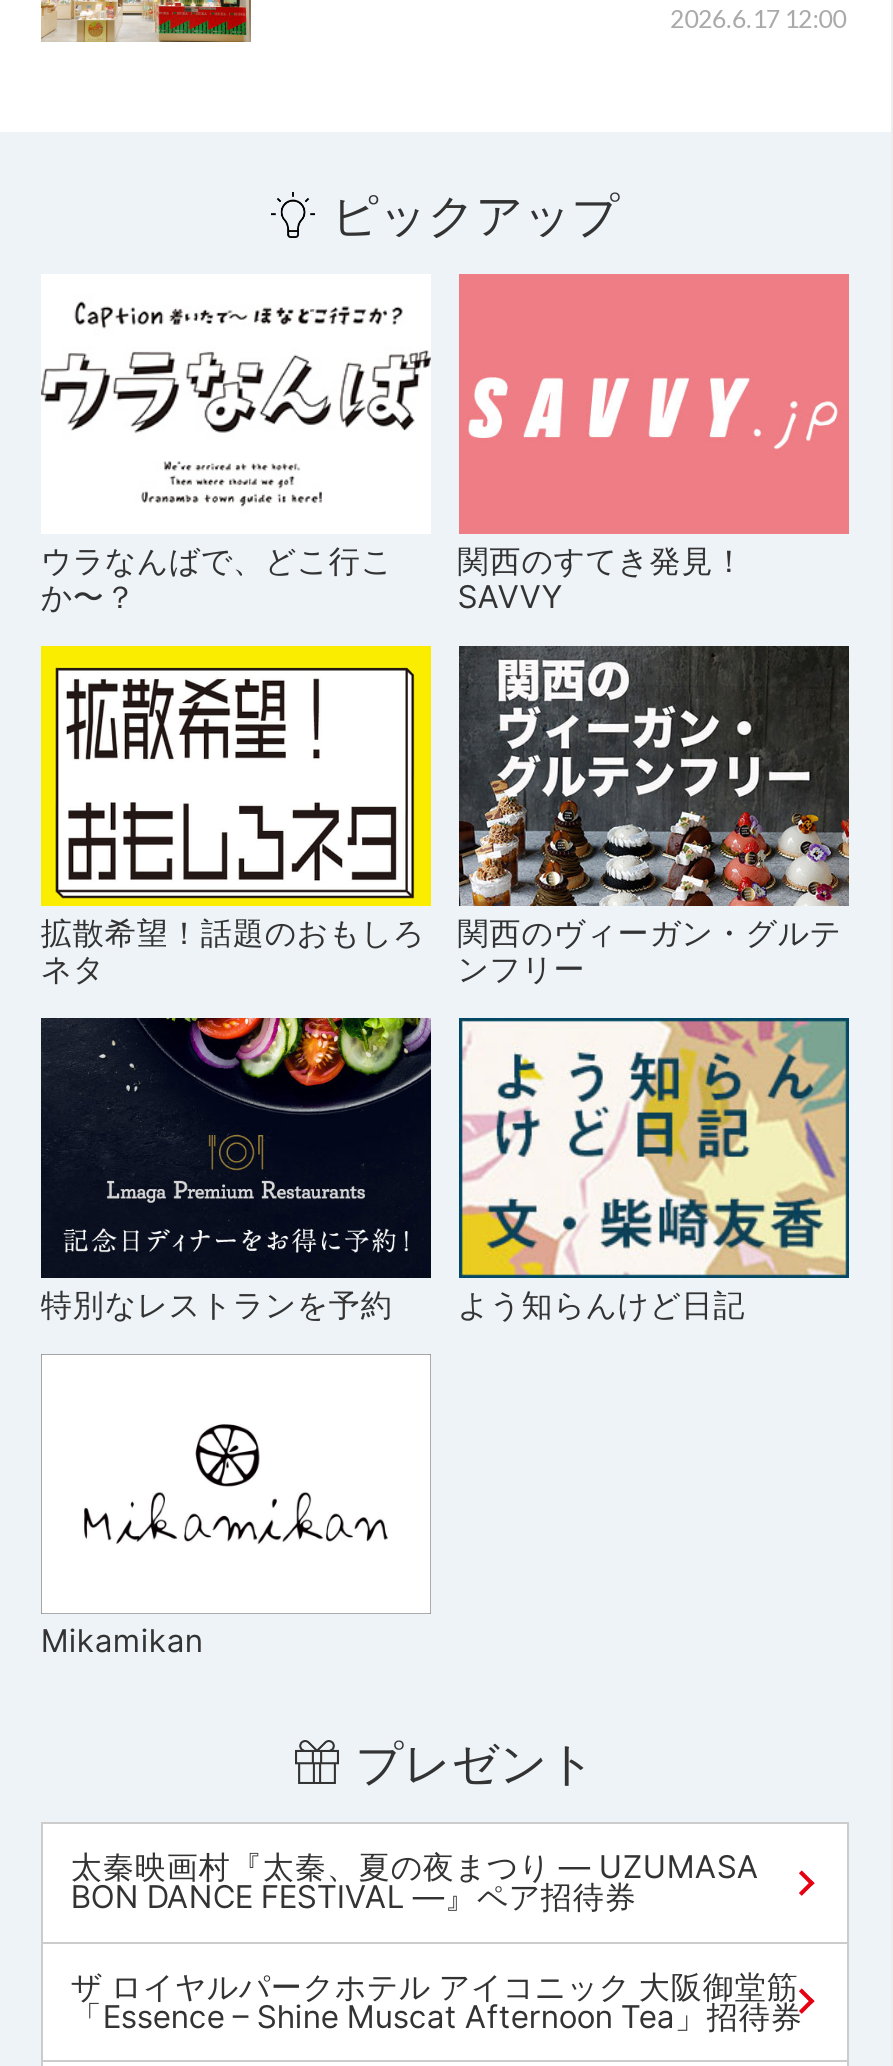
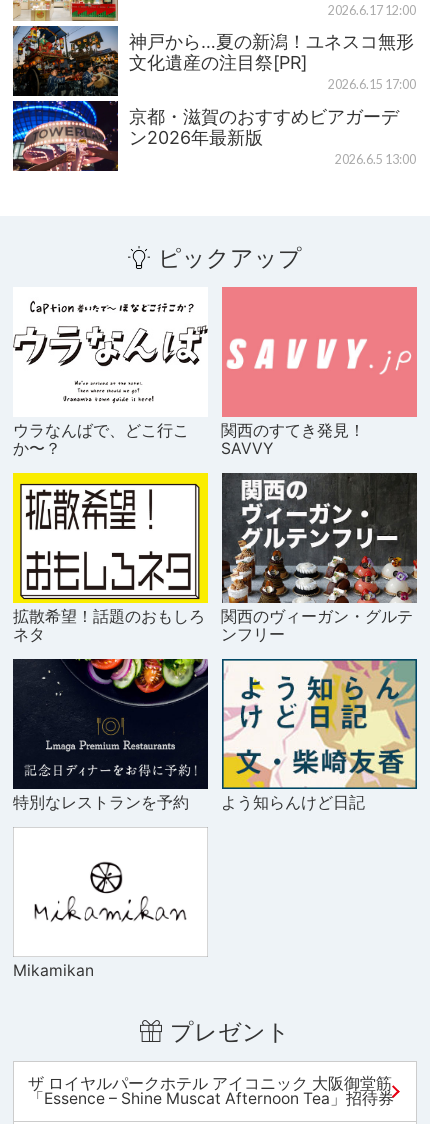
+ [image]
+ 神戸から…夏の新潟！ユネスコ無形
+ 文化遺産の注目祭[PR]
+ 2026.6.15 17:00
+ 京都・滋賀のおすすめビアガーデ
+ ン2026年最新版
+ 2026.6.5 13:00

moved down: [image] | ピックアップ | ウラなんばで、どこ行こ | ... | Mikamikan | プレゼント

- 太秦映画村『太秦、夏の夜まつり ― UZUMASA
- BON DANCE FESTIVAL ―』ペア招待券
